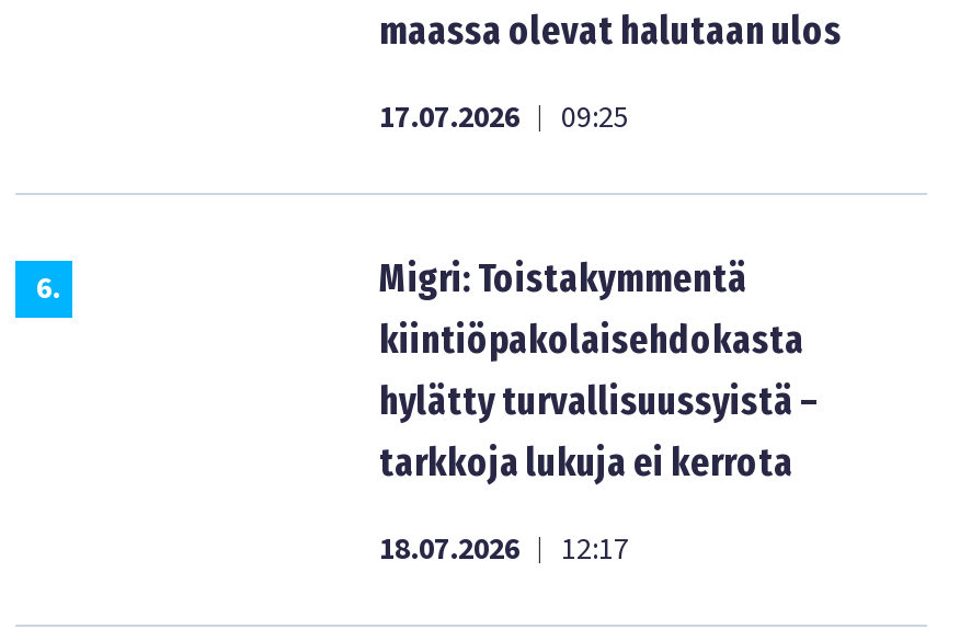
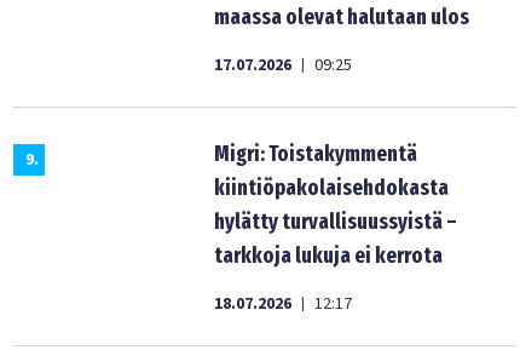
- 6.
+ 9.
